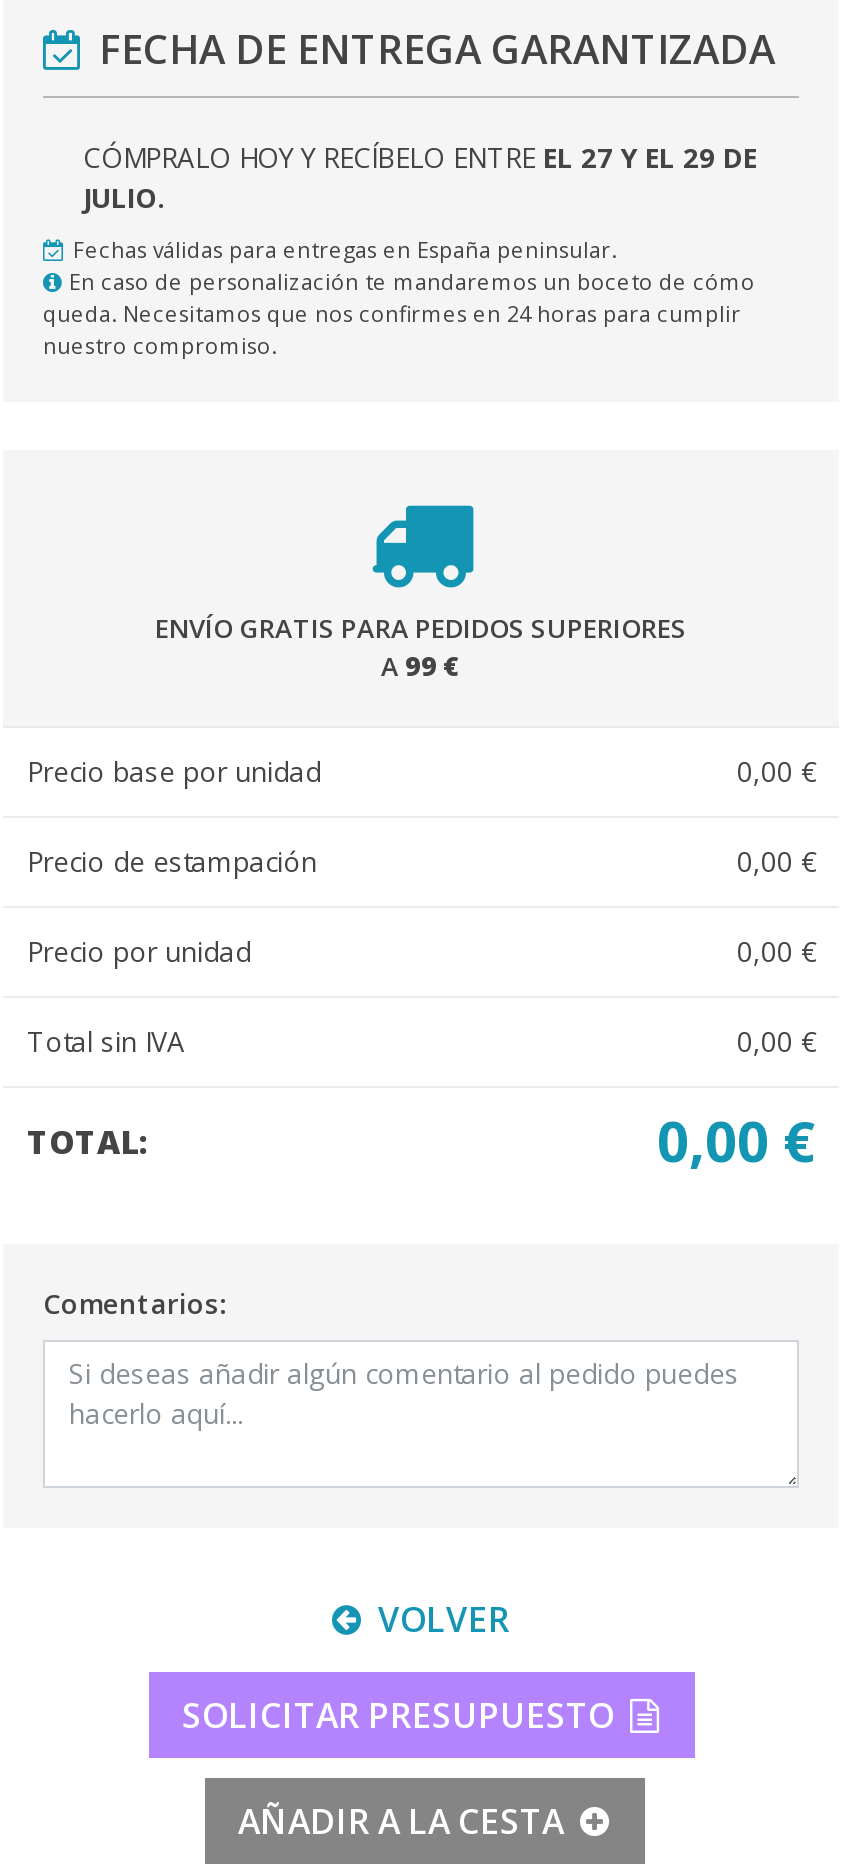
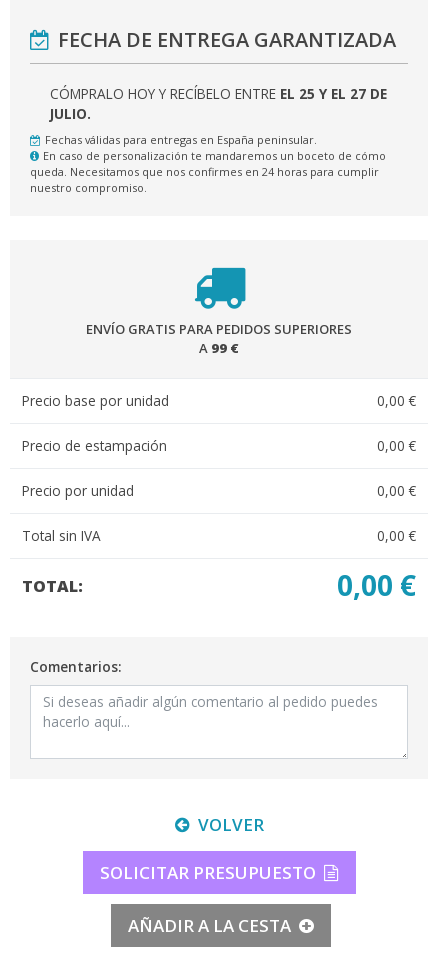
- CÓMPRALO HOY Y RECÍBELO ENTRE EL 27 Y EL 29 DE
+ CÓMPRALO HOY Y RECÍBELO ENTRE EL 25 Y EL 27 DE
